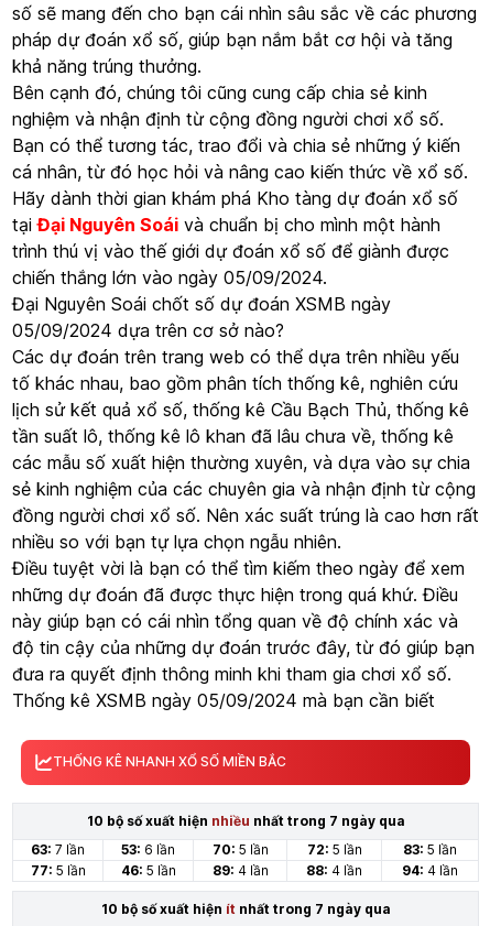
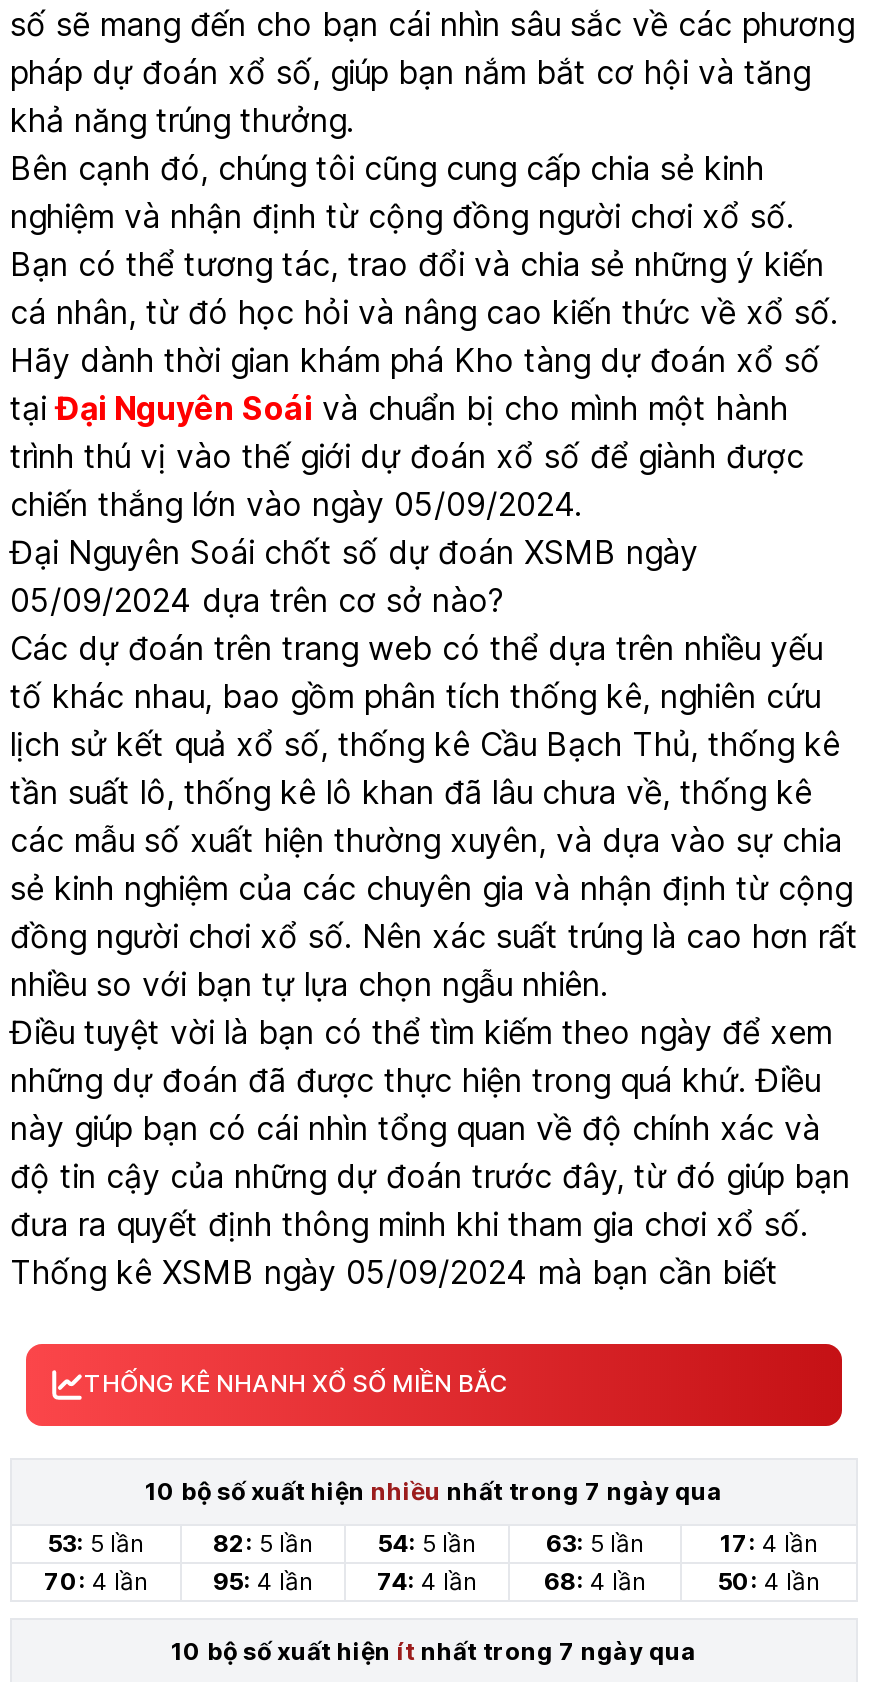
- 63: 7 lần
+ 53: 5 lần

- 53: 6 lần
+ 82: 5 lần

- 70: 5 lần
+ 54: 5 lần

- 72: 5 lần
+ 63: 5 lần

- 83: 5 lần
+ 17: 4 lần

- 77: 5 lần
+ 70: 4 lần

- 46: 5 lần
+ 95: 4 lần

- 89: 4 lần
+ 74: 4 lần

- 88: 4 lần
+ 68: 4 lần

- 94: 4 lần
+ 50: 4 lần
